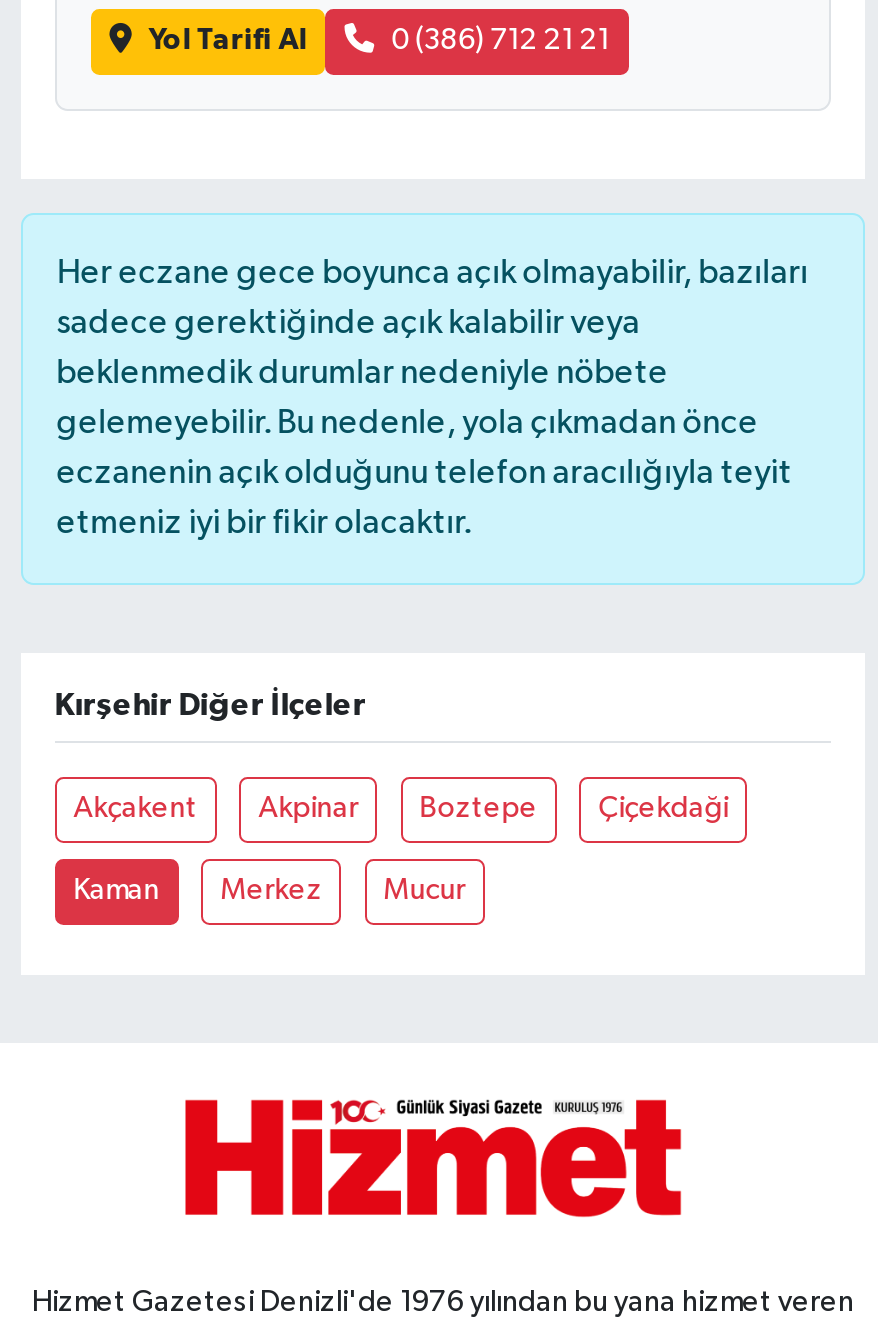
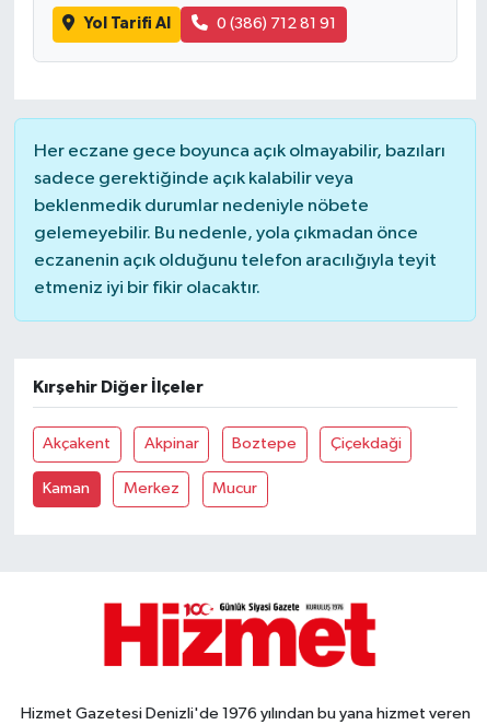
- 0 (386) 712 21 21
+ 0 (386) 712 81 91
